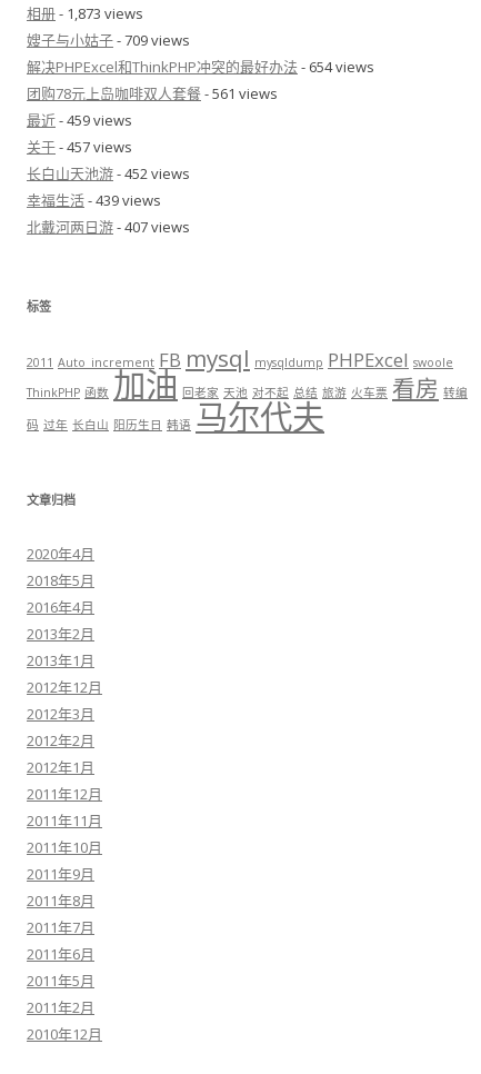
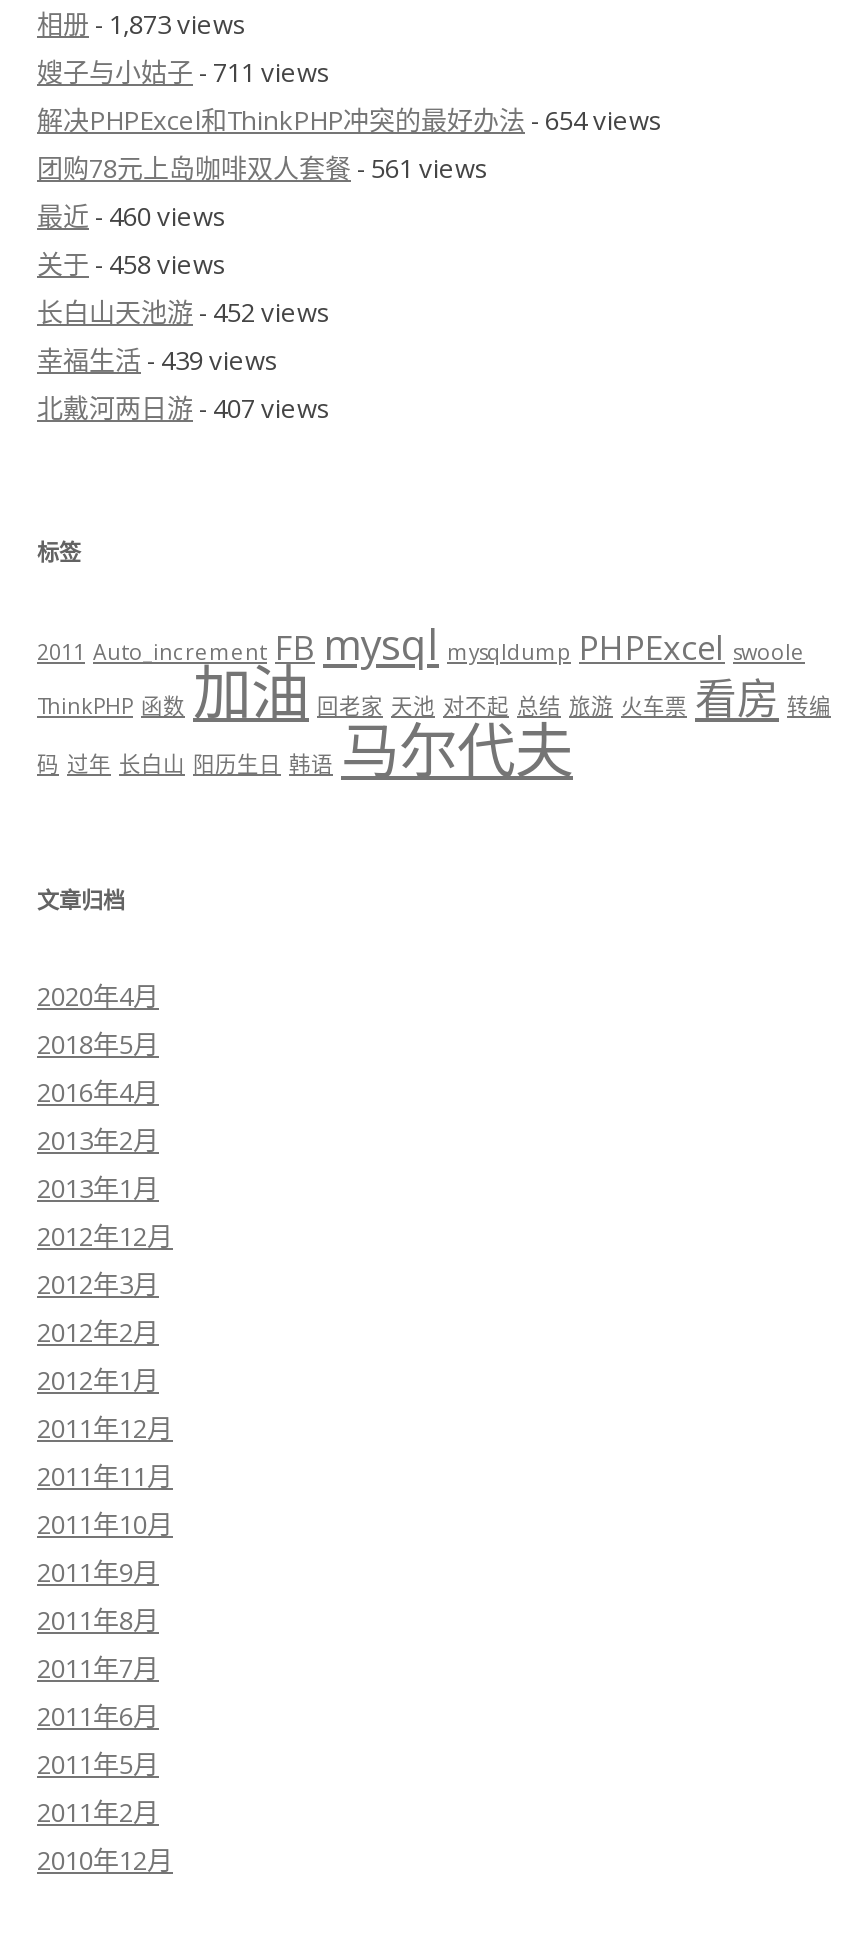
- 嫂子与小姑子- 709 views
+ 嫂子与小姑子- 711 views

- 最近- 459 views
+ 最近- 460 views

- 关于- 457 views
+ 关于- 458 views
